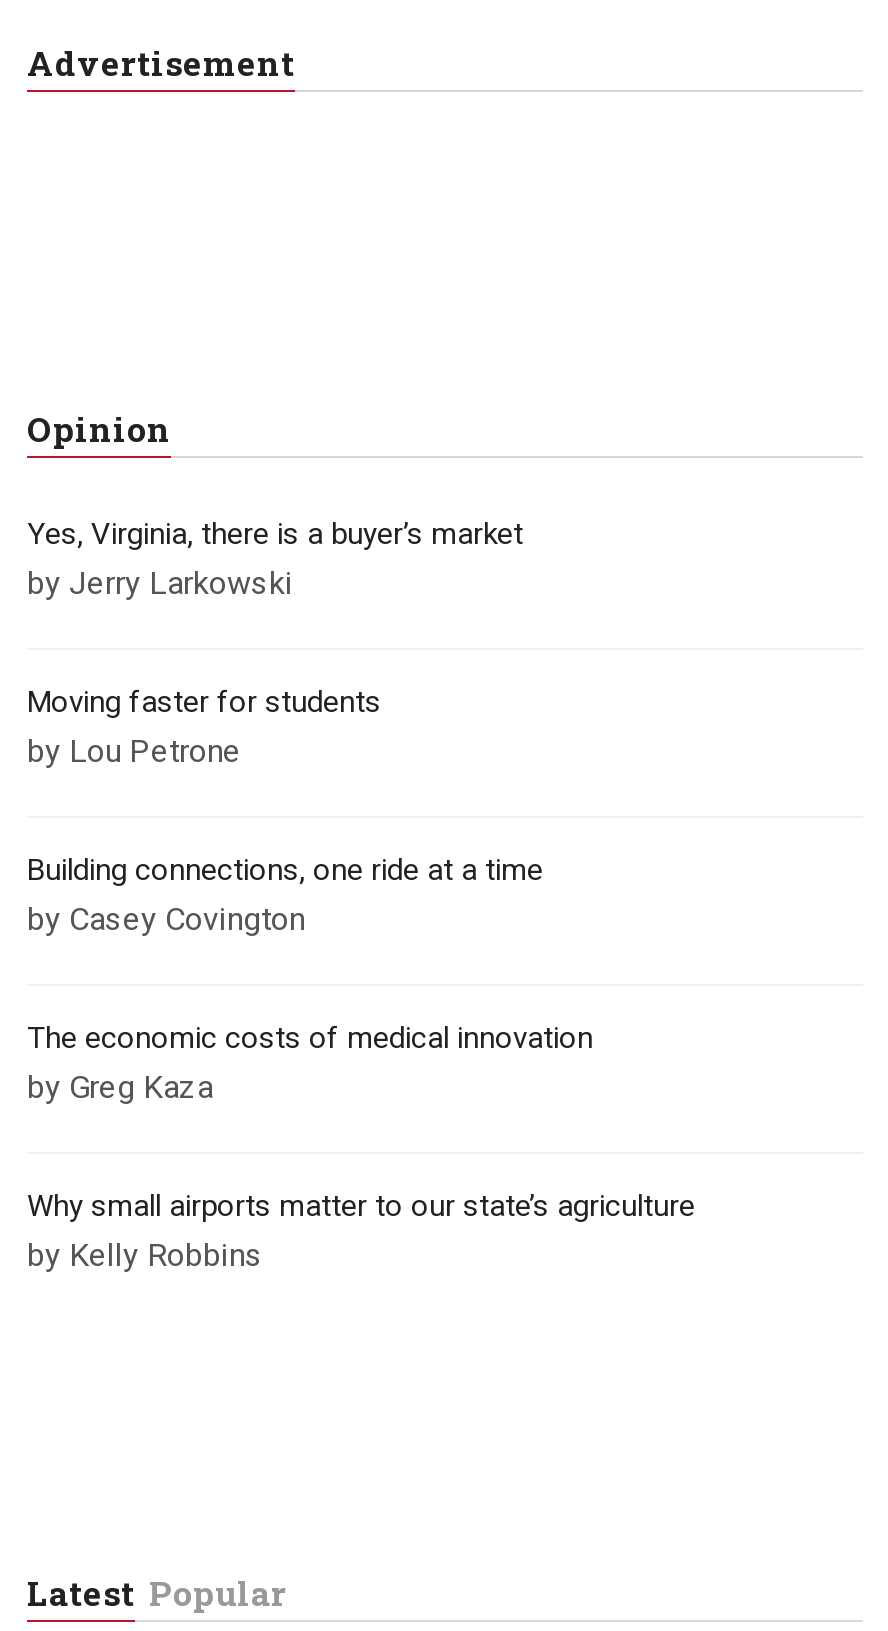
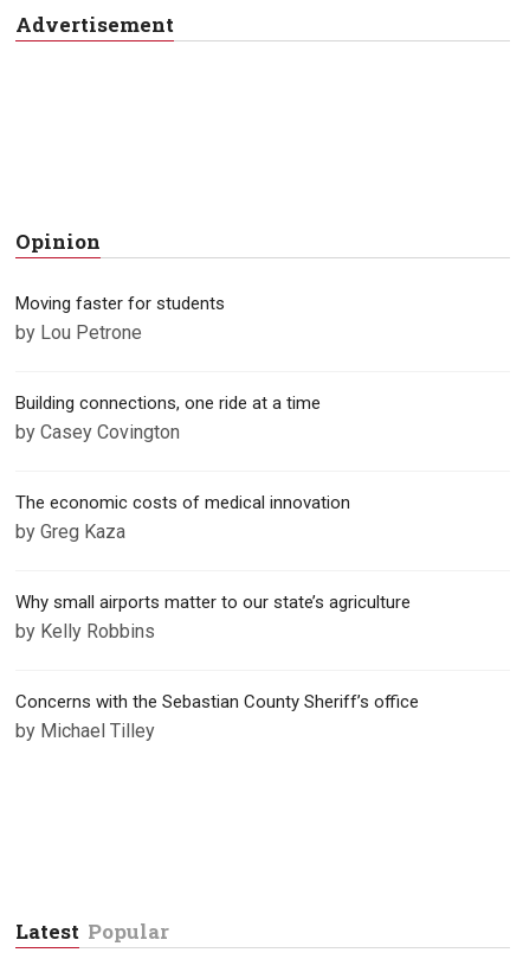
- Yes, Virginia, there is a buyer’s market
- by Jerry Larkowski

moved up: Moving faster for students | by Lou Petrone | Building connections, one ride at a time | by Casey Covington | The economic costs of medical innovation | by Greg Kaza | Why small airports matter to our state’s agriculture | by Kelly Robbins

+ Concerns with the Sebastian County Sheriff’s office
+ by Michael Tilley
